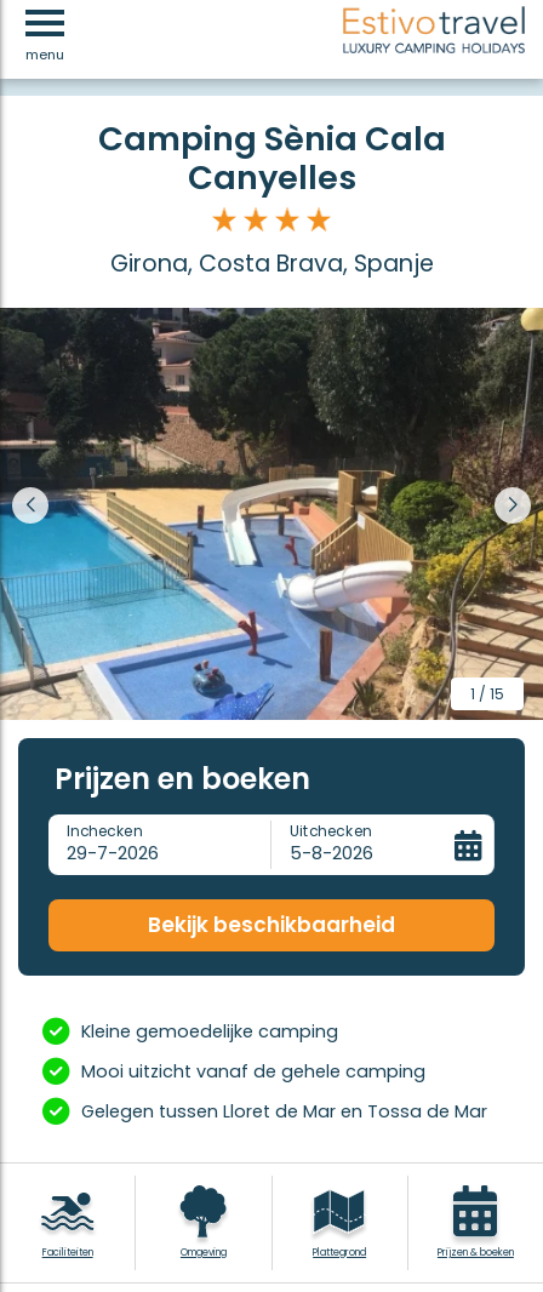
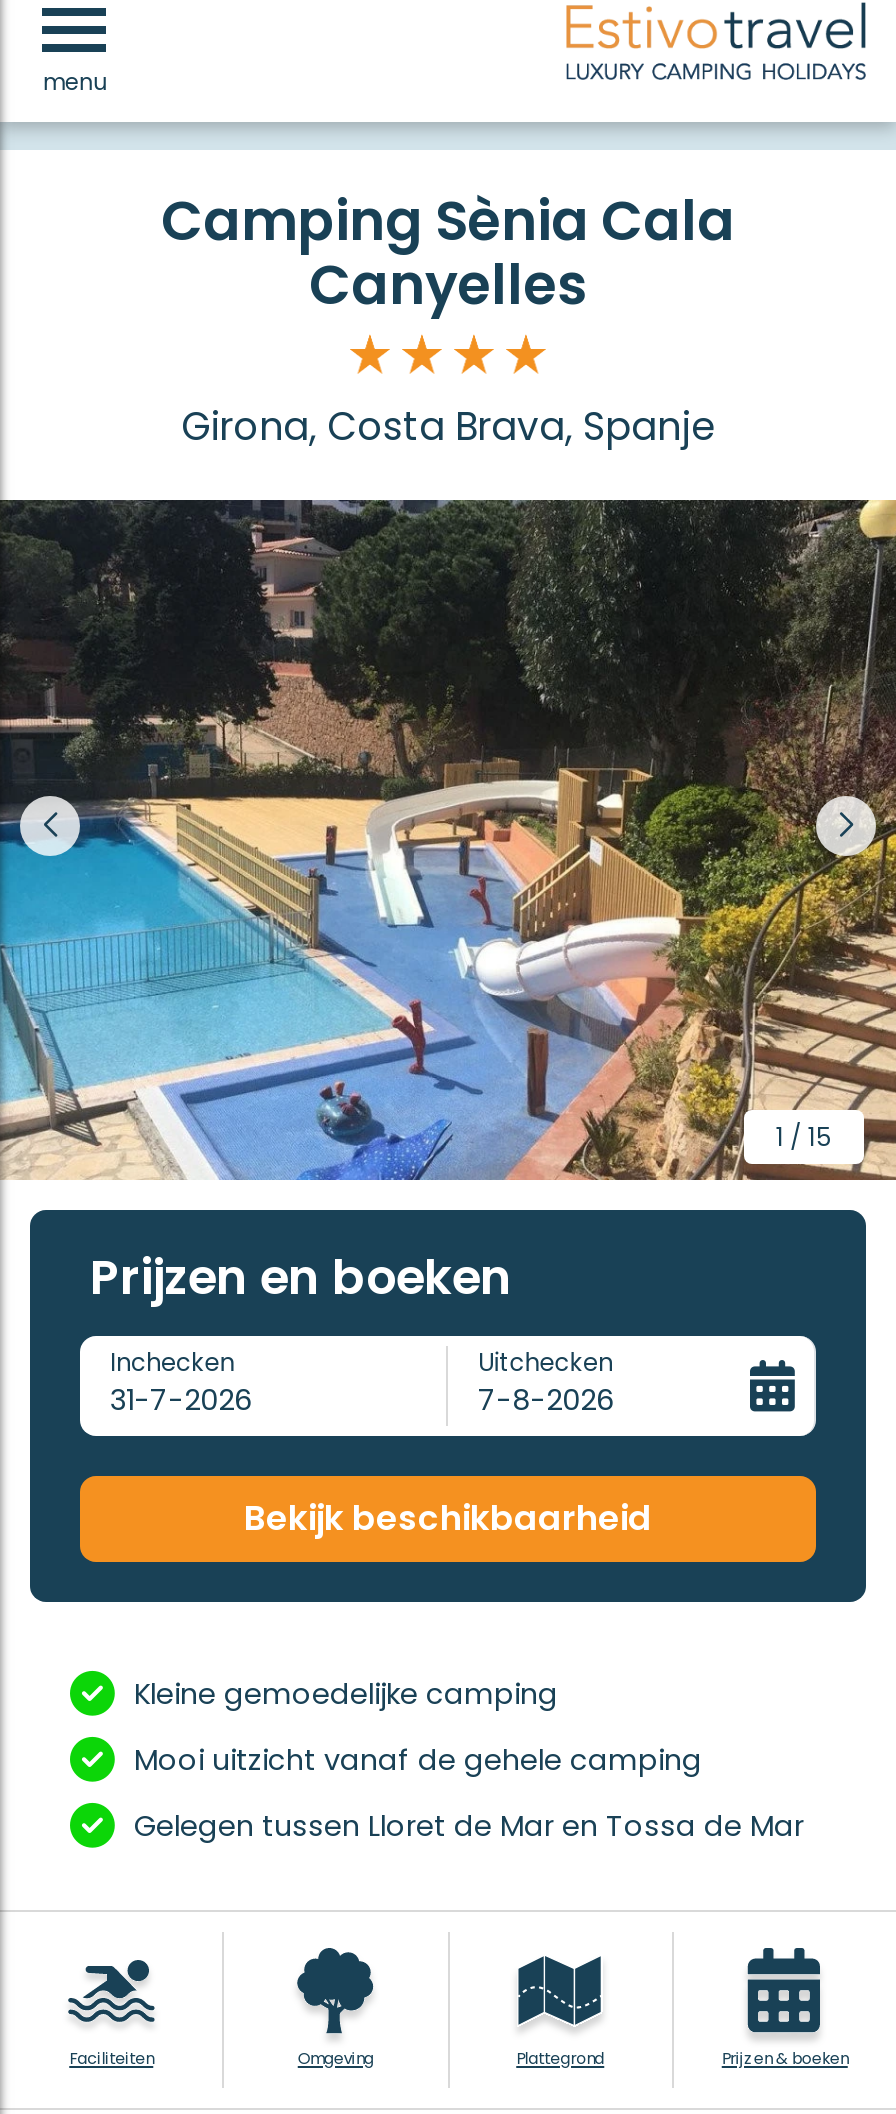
- 29-7-2026
+ 31-7-2026

- 5-8-2026
+ 7-8-2026
